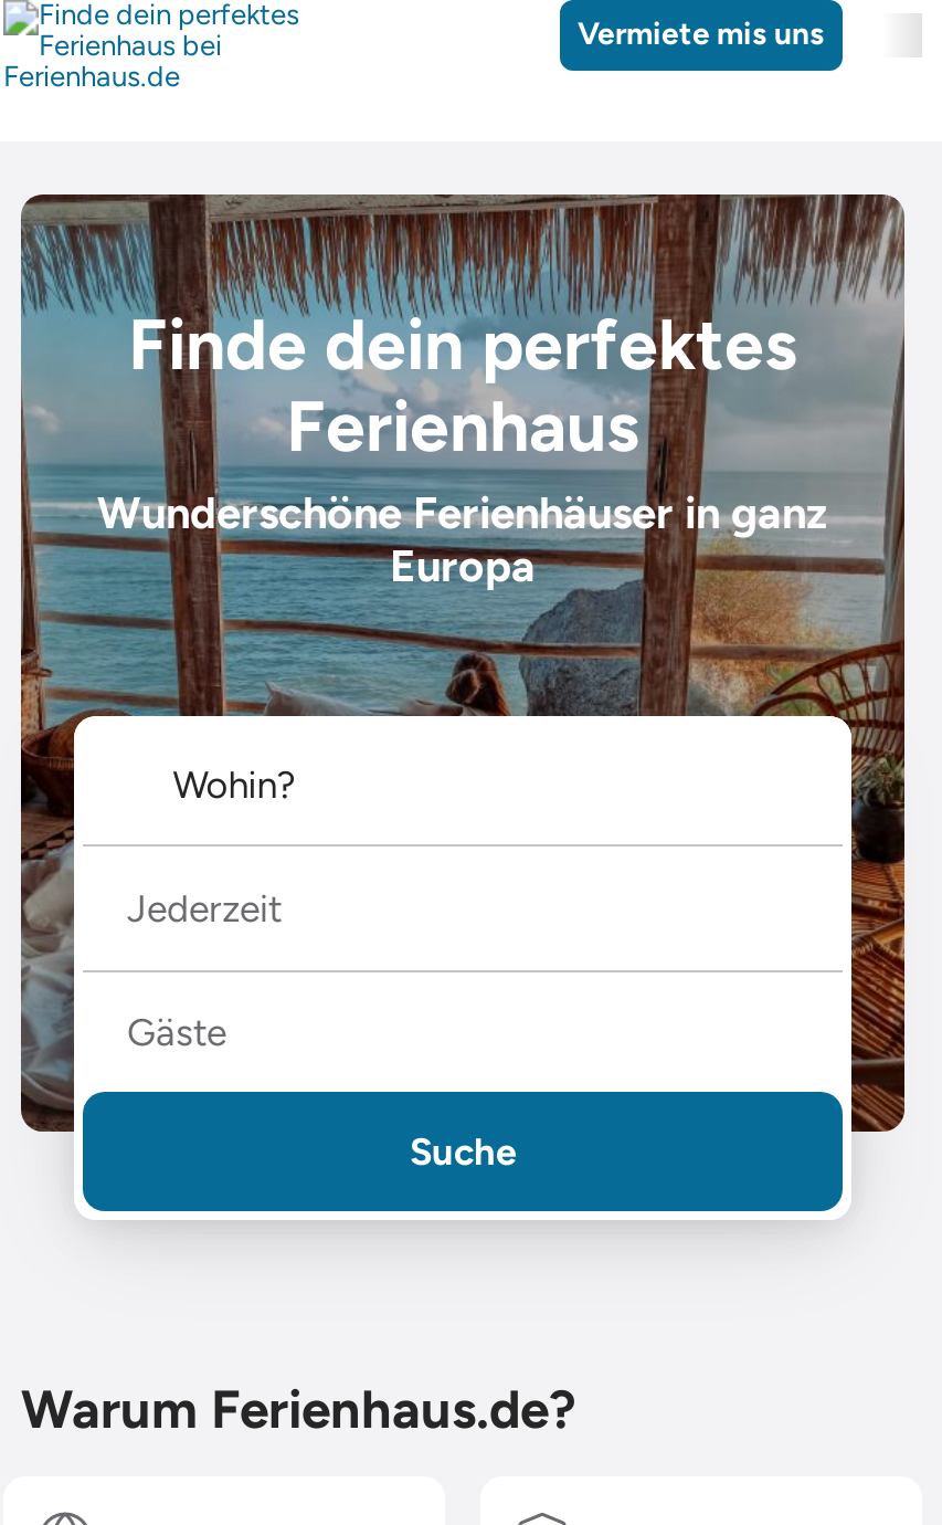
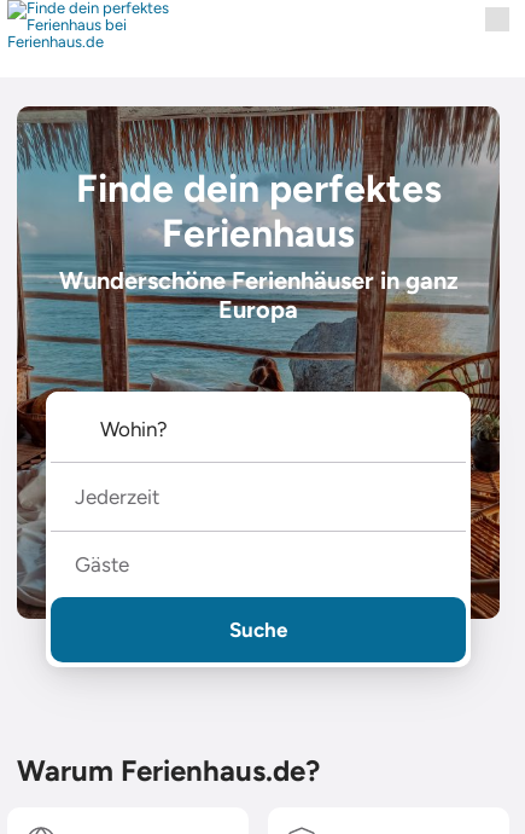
- Vermiete mis uns
